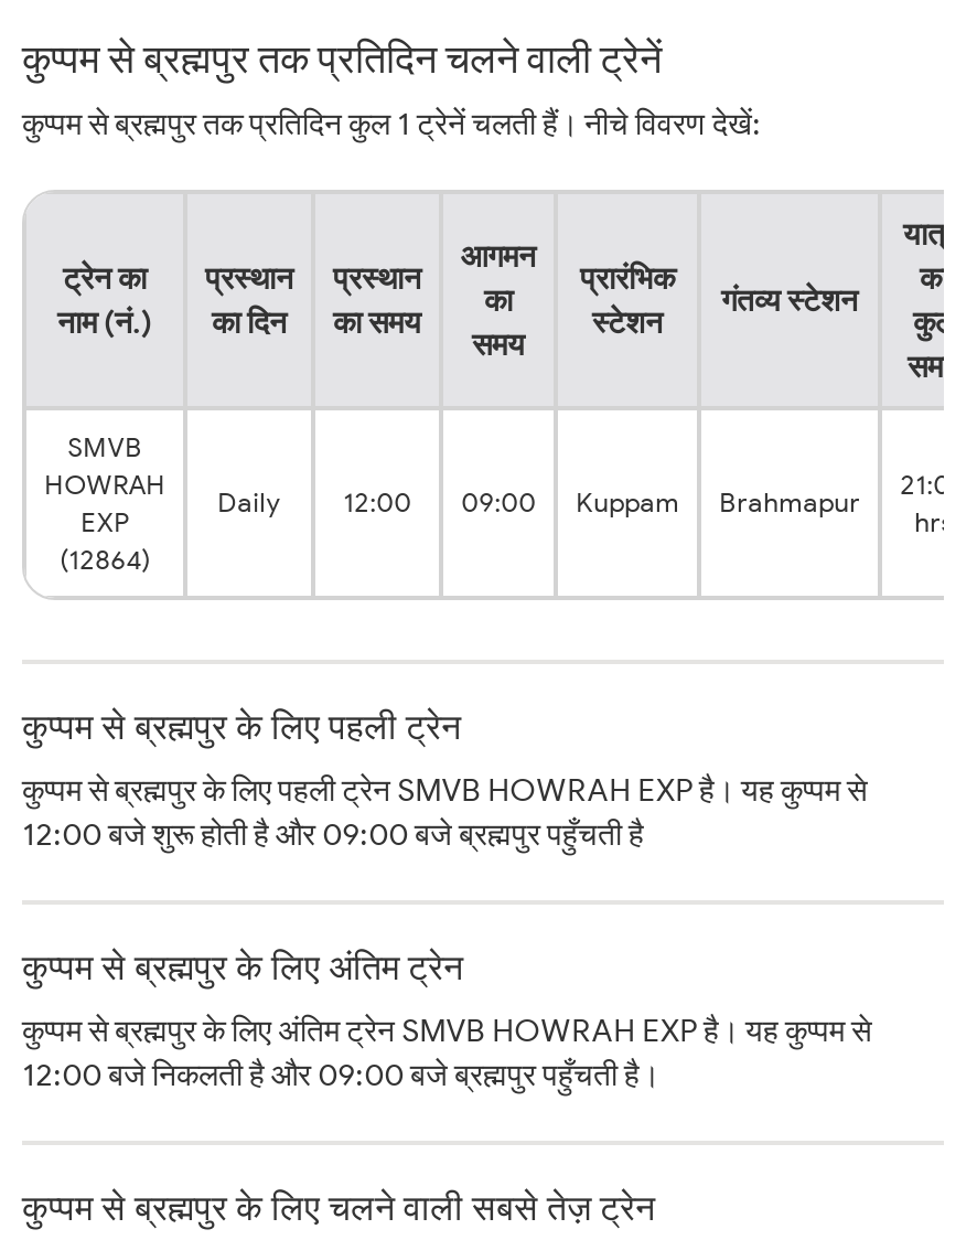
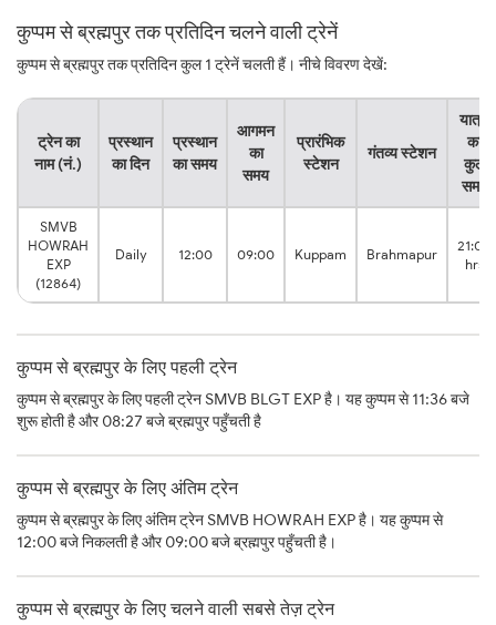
- कुप्पम से ब्रह्मपुर के लिए पहली ट्रेन SMVB HOWRAH EXP है। यह कुप्पम से
- 12:00 बजे शुरू होती है और 09:00 बजे ब्रह्मपुर पहुँचती है
+ कुप्पम से ब्रह्मपुर के लिए पहली ट्रेन SMVB BLGT EXP है। यह कुप्पम से 11:36 बजे
+ शुरू होती है और 08:27 बजे ब्रह्मपुर पहुँचती है
